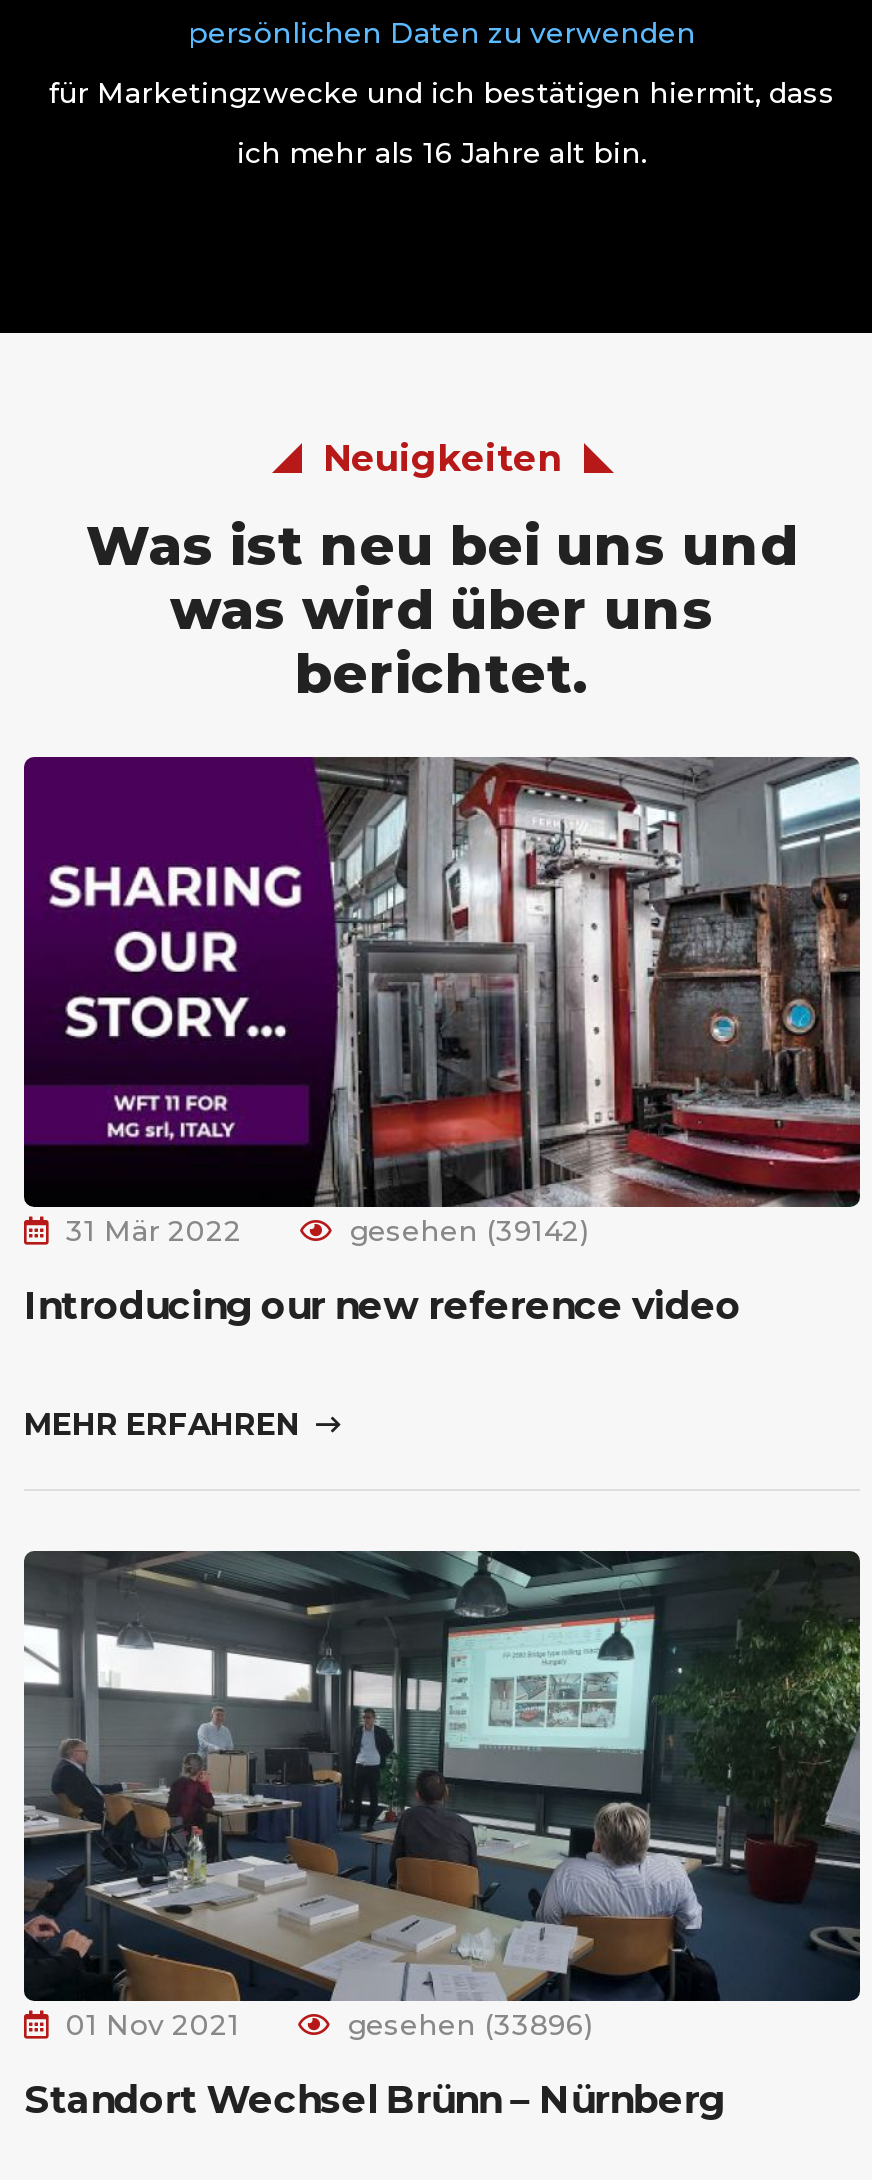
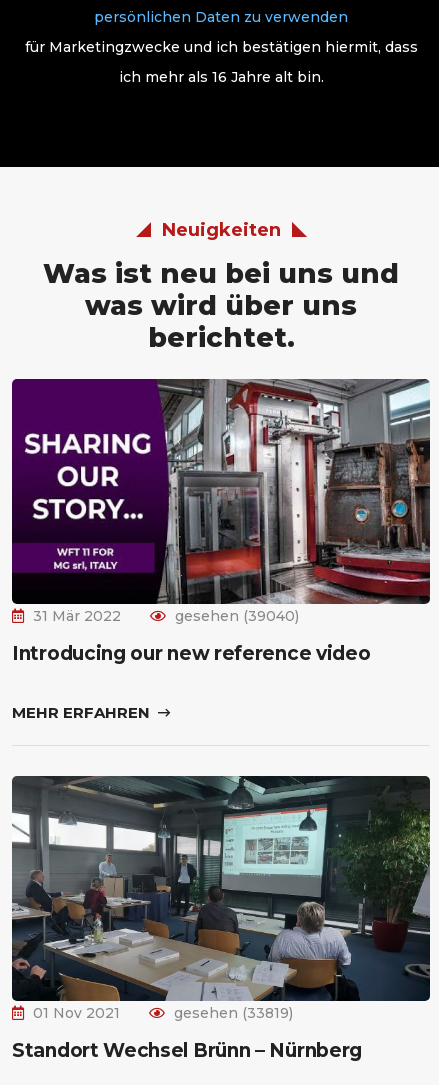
- gesehen (39142)
+ gesehen (39040)

- gesehen (33896)
+ gesehen (33819)
